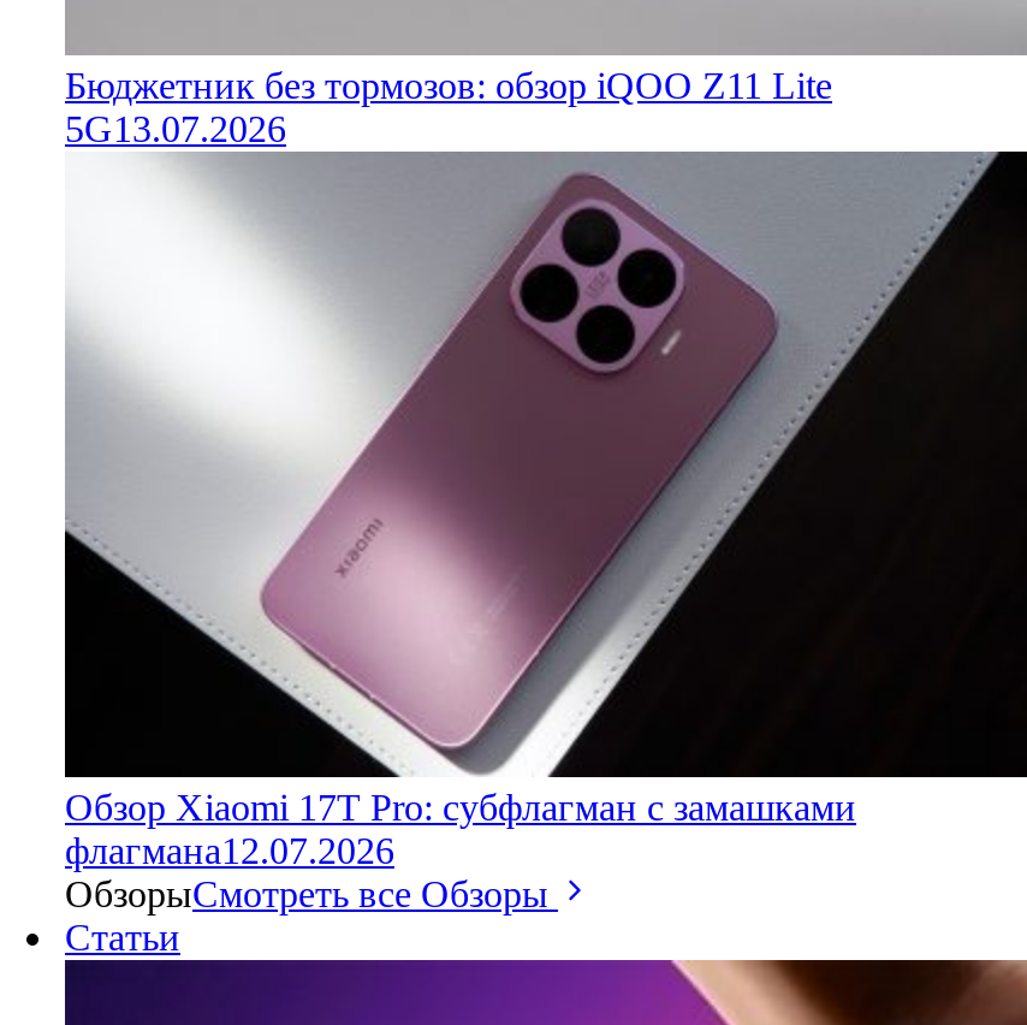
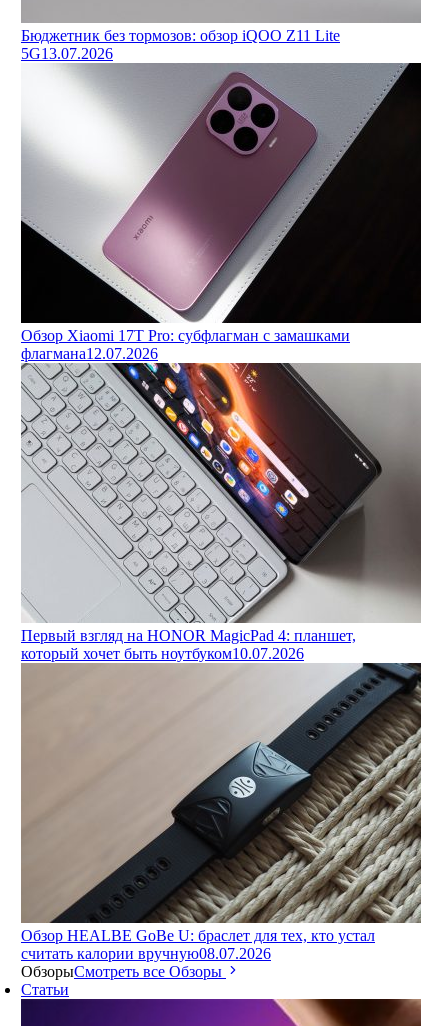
+ [image]
+ Первый взгляд на HONOR MagicPad 4: планшет,
+ который хочет быть ноутбуком 10.07.2026

+ [image]
+ Обзор HEALBE GoBe U: браслет для тех, кто устал
+ считать калории вручную08.07.2026
